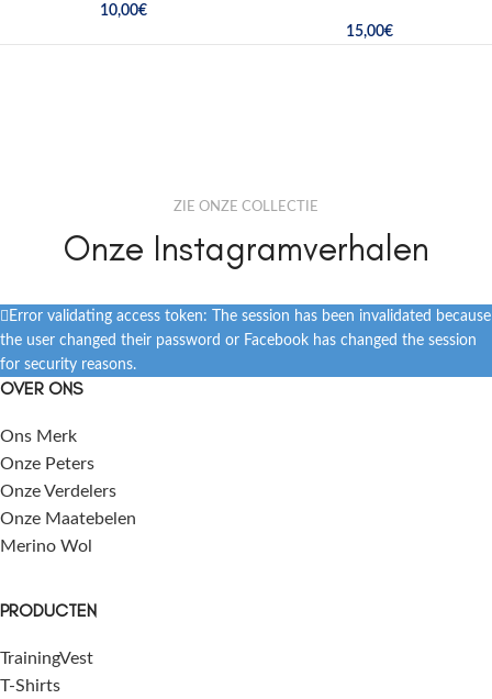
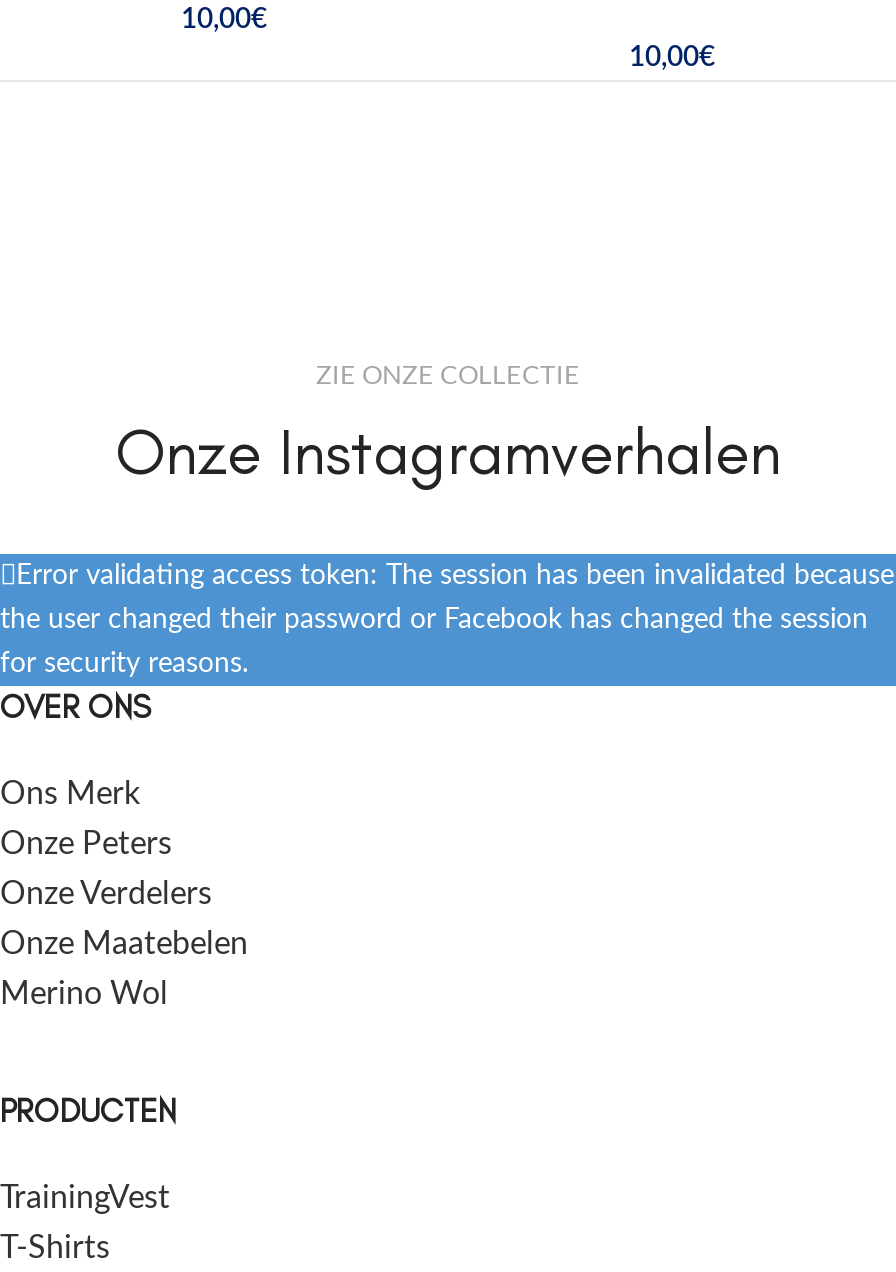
- 15,00€
+ 10,00€
